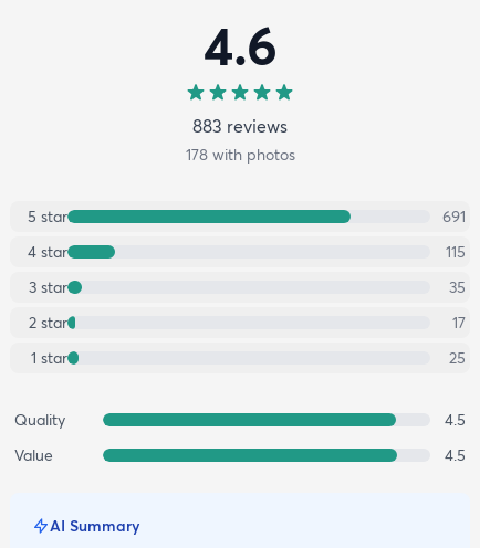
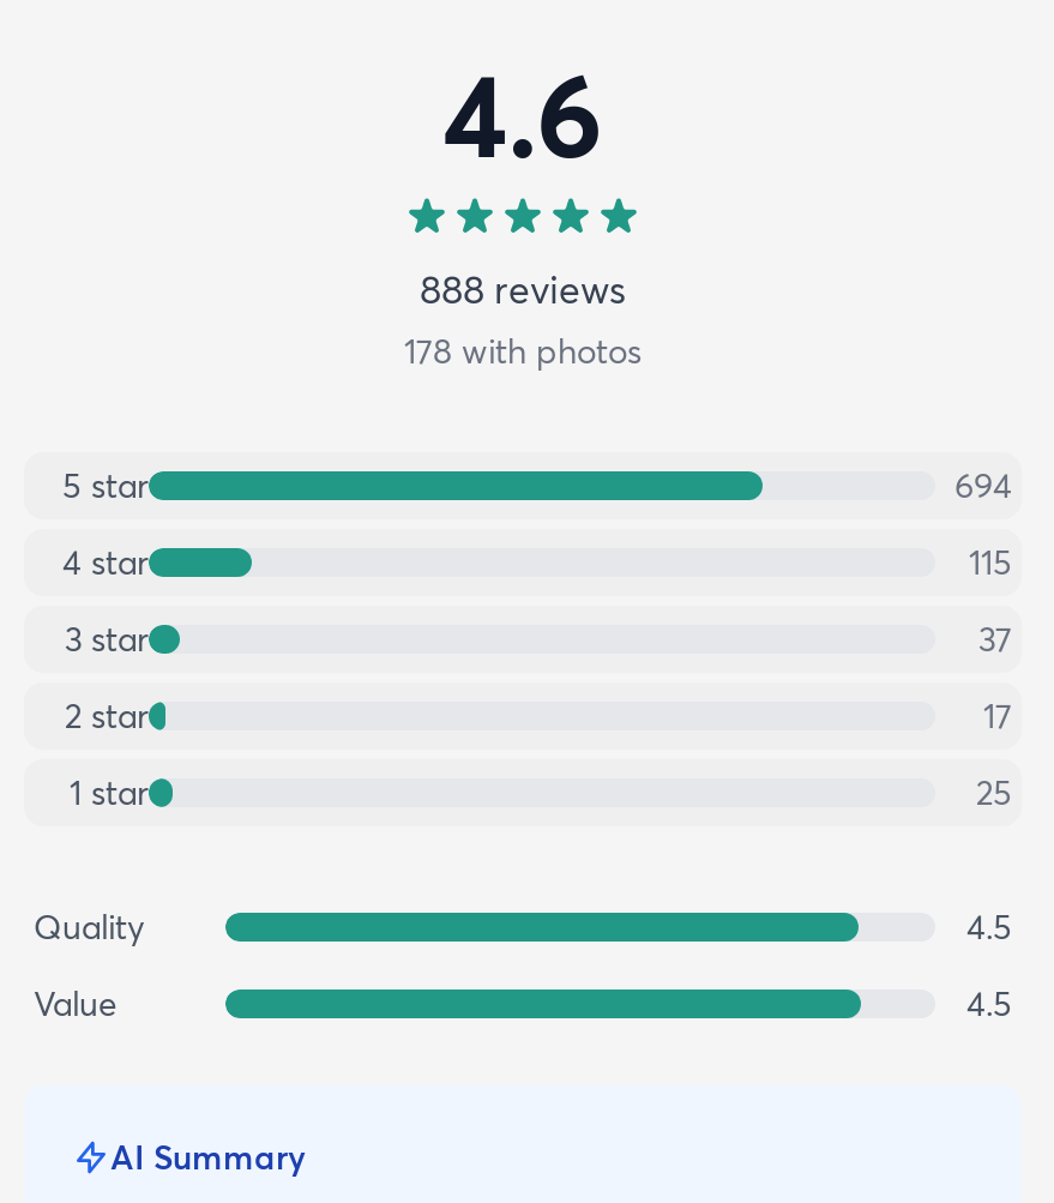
- 883 reviews
+ 888 reviews

- 691
+ 694

- 35
+ 37
